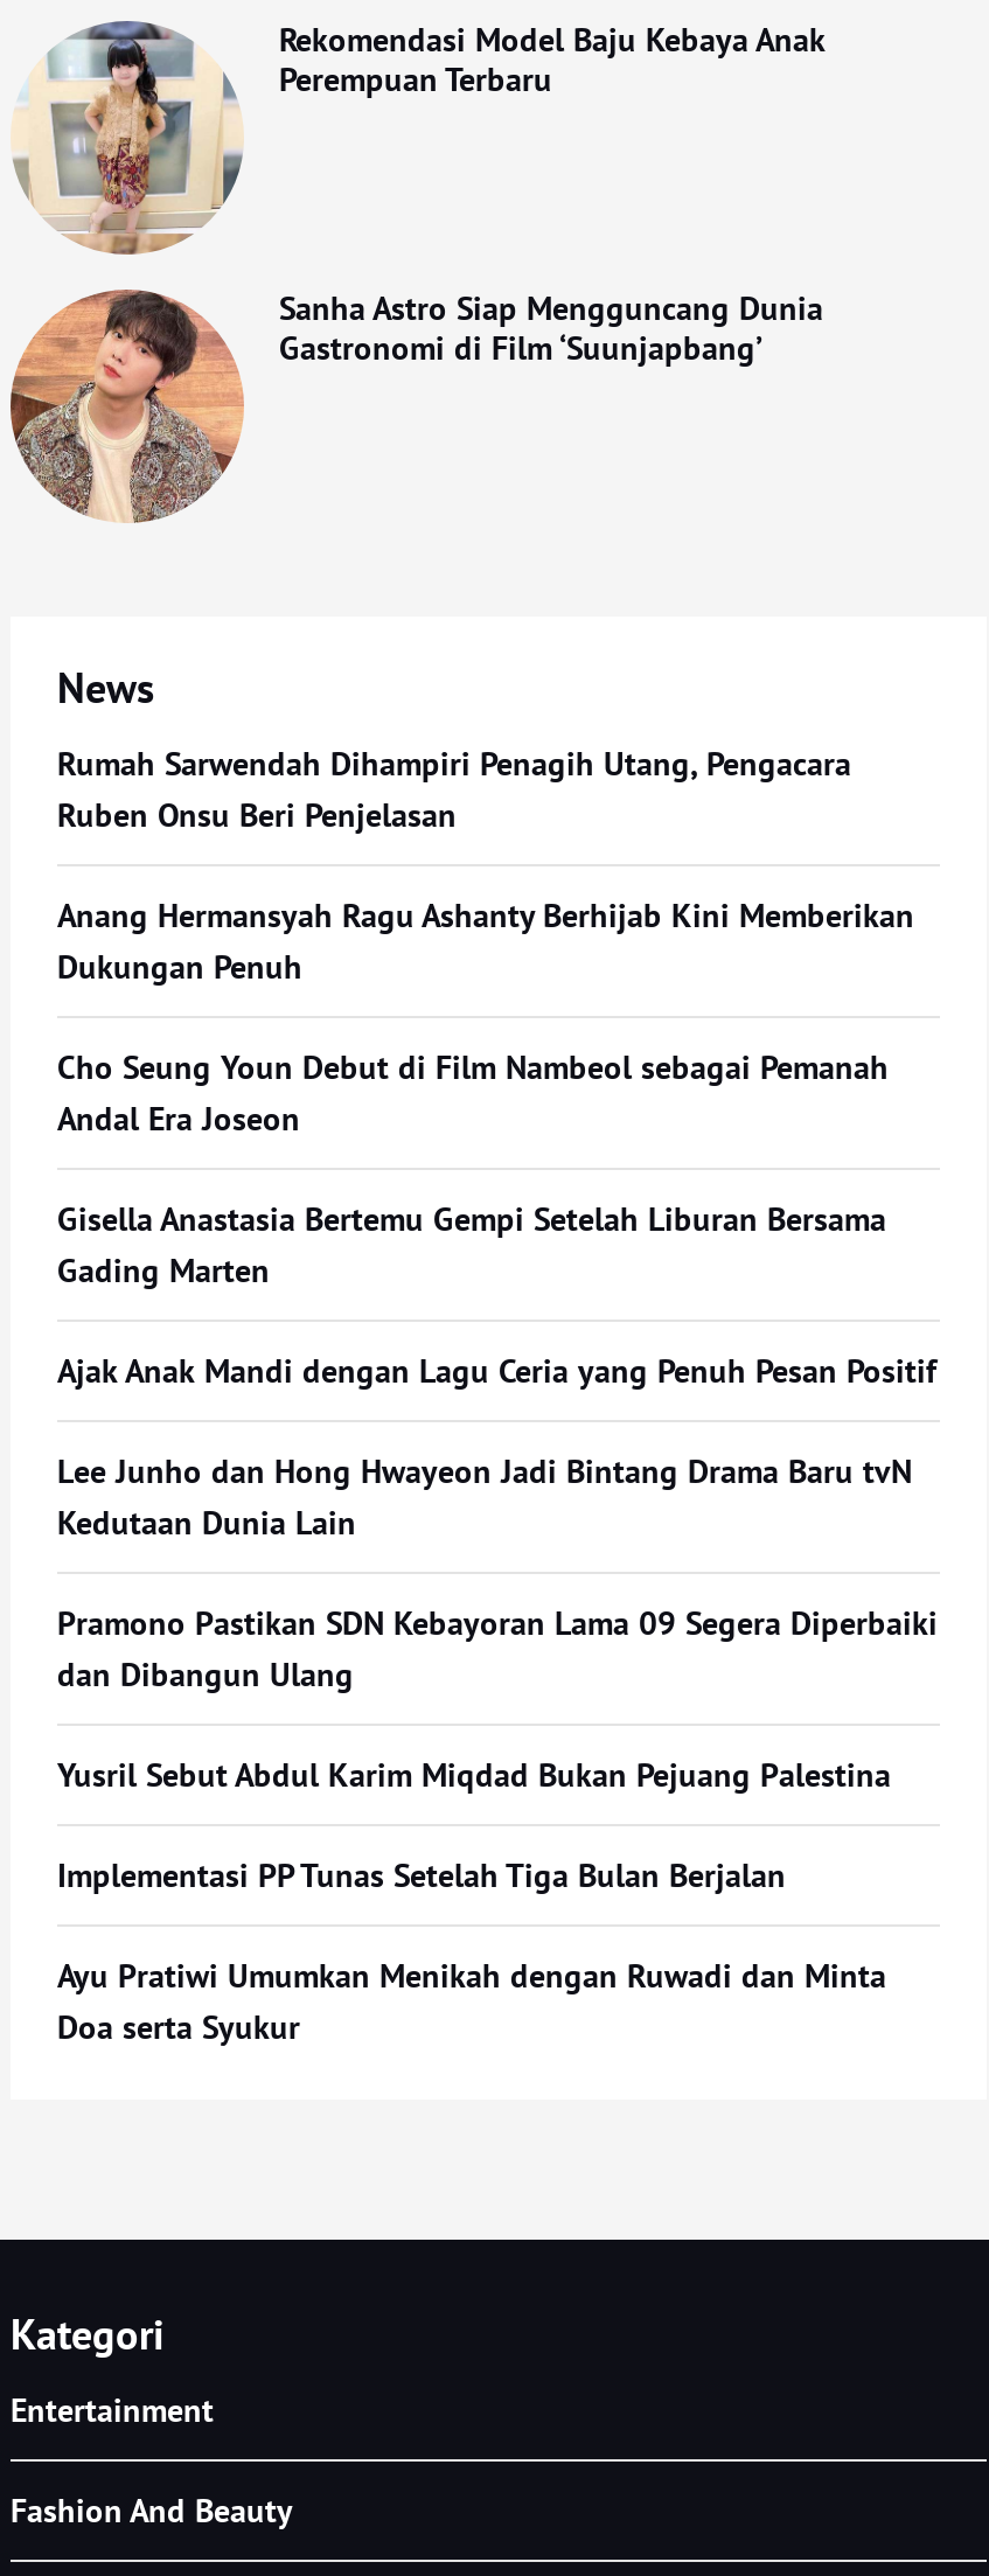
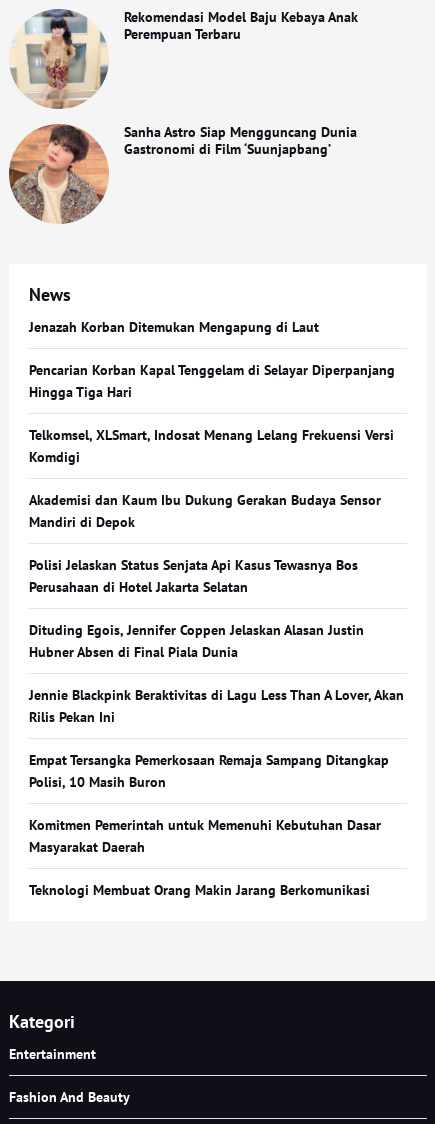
- Rumah Sarwendah Dihampiri Penagih Utang, Pengacara
- Ruben Onsu Beri Penjelasan
+ Jenazah Korban Ditemukan Mengapung di Laut

- Anang Hermansyah Ragu Ashanty Berhijab Kini Memberikan
- Dukungan Penuh
+ Pencarian Korban Kapal Tenggelam di Selayar Diperpanjang
+ Hingga Tiga Hari

- Cho Seung Youn Debut di Film Nambeol sebagai Pemanah
- Andal Era Joseon
+ Telkomsel, XLSmart, Indosat Menang Lelang Frekuensi Versi
+ Komdigi

- Gisella Anastasia Bertemu Gempi Setelah Liburan Bersama
- Gading Marten
+ Akademisi dan Kaum Ibu Dukung Gerakan Budaya Sensor
+ Mandiri di Depok

- Ajak Anak Mandi dengan Lagu Ceria yang Penuh Pesan Positif
+ Polisi Jelaskan Status Senjata Api Kasus Tewasnya Bos
+ Perusahaan di Hotel Jakarta Selatan

- Lee Junho dan Hong Hwayeon Jadi Bintang Drama Baru tvN
- Kedutaan Dunia Lain
+ Dituding Egois, Jennifer Coppen Jelaskan Alasan Justin
+ Hubner Absen di Final Piala Dunia

- Pramono Pastikan SDN Kebayoran Lama 09 Segera Diperbaiki
- dan Dibangun Ulang
+ Jennie Blackpink Beraktivitas di Lagu Less Than A Lover, Akan
+ Rilis Pekan Ini

- Yusril Sebut Abdul Karim Miqdad Bukan Pejuang Palestina
+ Empat Tersangka Pemerkosaan Remaja Sampang Ditangkap
+ Polisi, 10 Masih Buron

- Implementasi PP Tunas Setelah Tiga Bulan Berjalan
+ Komitmen Pemerintah untuk Memenuhi Kebutuhan Dasar
+ Masyarakat Daerah

- Ayu Pratiwi Umumkan Menikah dengan Ruwadi dan Minta
- Doa serta Syukur
+ Teknologi Membuat Orang Makin Jarang Berkomunikasi
